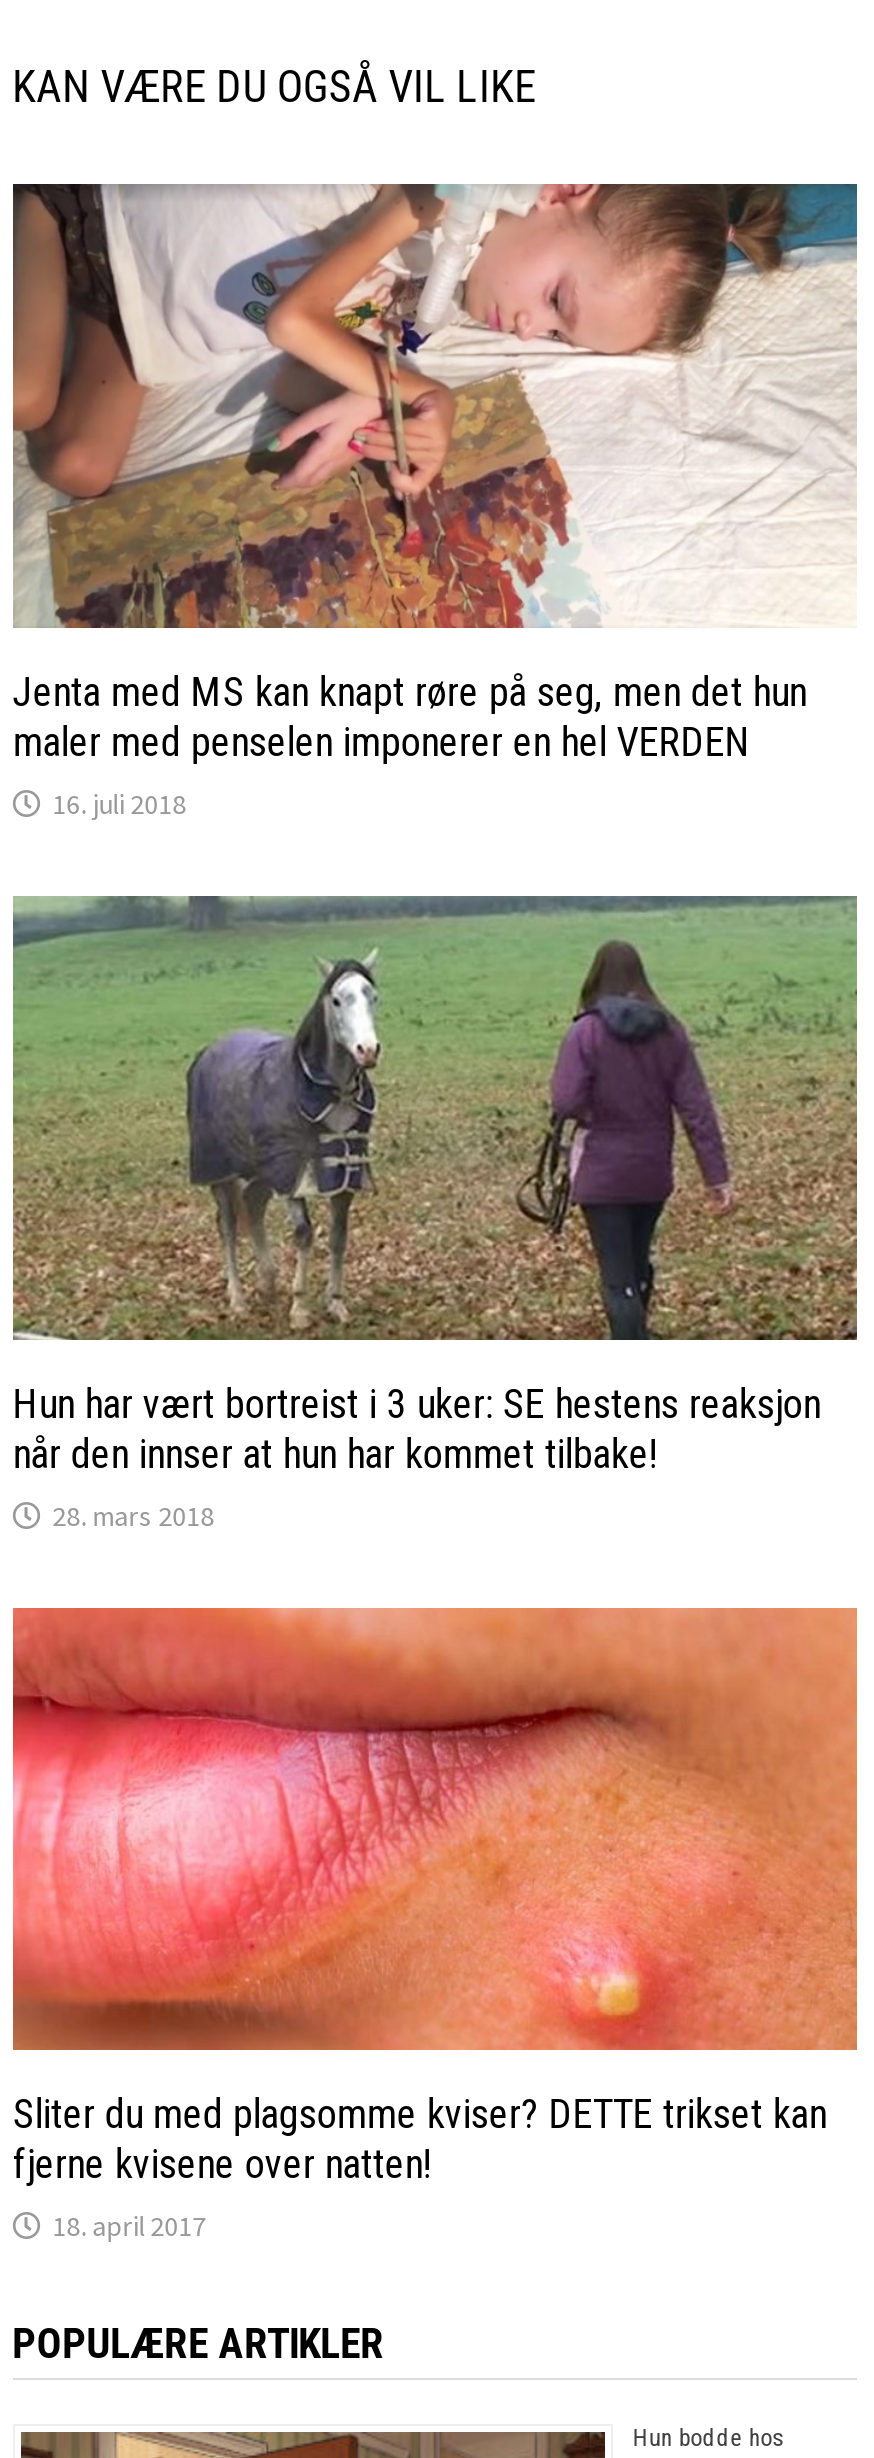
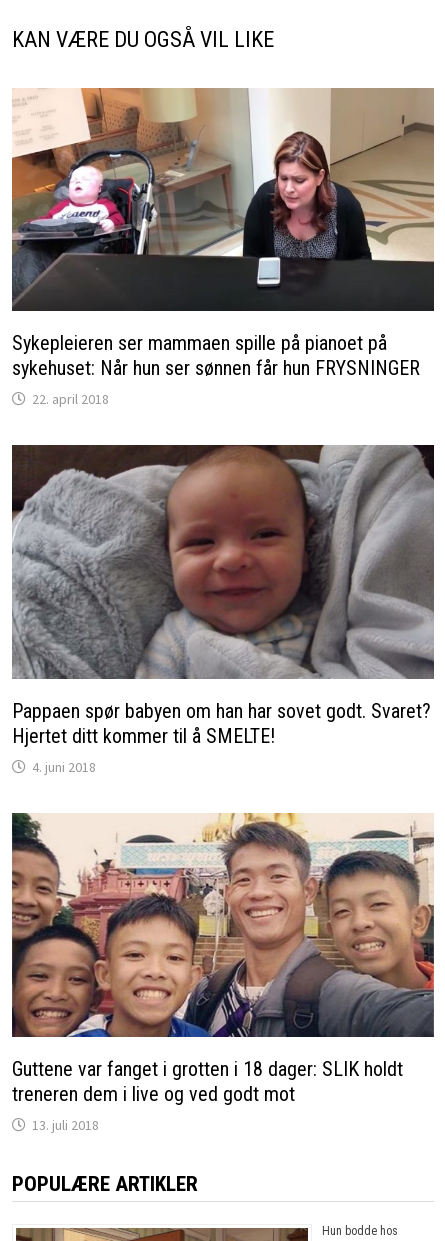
- [image]
- Jenta med MS kan knapt røre på seg, men det hun
- maler med penselen imponerer en hel VERDEN
- 16. juli 2018
+ [image]
+ Sykepleieren ser mammaen spille på pianoet på
+ sykehuset: Når hun ser sønnen får hun FRYSNINGER
+ 22. april 2018

- [image]
- Hun har vært bortreist i 3 uker: SE hestens reaksjon
- når den innser at hun har kommet tilbake!
- 28. mars 2018
+ [image]
+ Pappaen spør babyen om han har sovet godt. Svaret?
+ Hjertet ditt kommer til å SMELTE!
+ 4. juni 2018

- [image]
- Sliter du med plagsomme kviser? DETTE trikset kan
- fjerne kvisene over natten!
- 18. april 2017
+ [image]
+ Guttene var fanget i grotten i 18 dager: SLIK holdt
+ treneren dem i live og ved godt mot
+ 13. juli 2018
